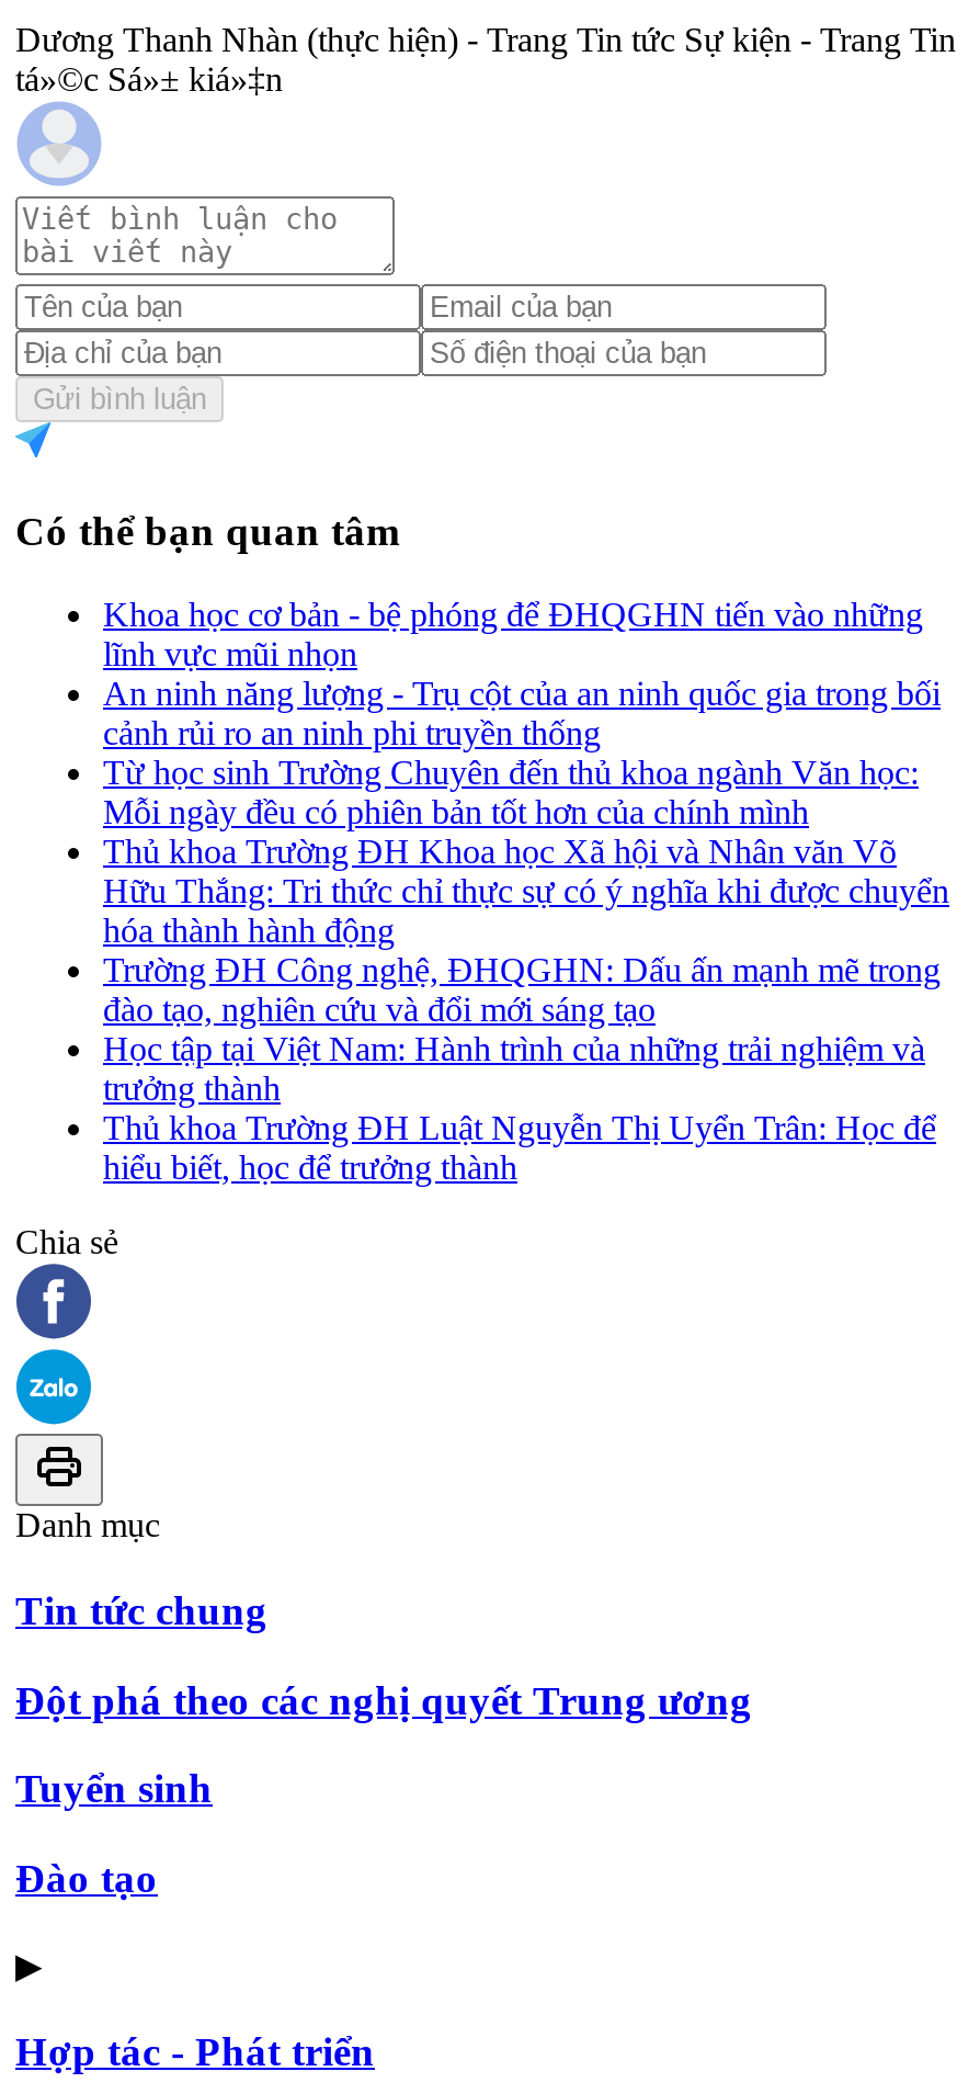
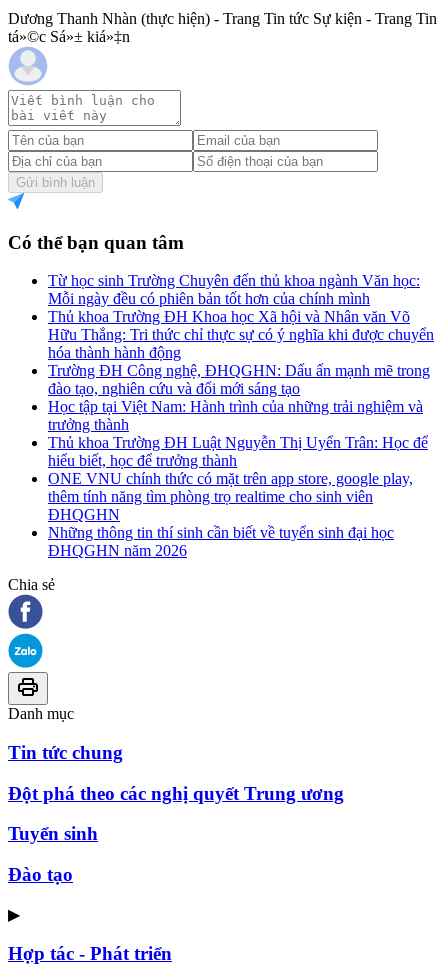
- Khoa học cơ bản - bệ phóng để ĐHQGHN tiến vào những
- lĩnh vực mũi nhọn
- An ninh năng lượng - Trụ cột của an ninh quốc gia trong bối
- cảnh rủi ro an ninh phi truyền thống

moved up: Từ học sinh Trường Chuyên đến thủ khoa ngành Văn học: | Mỗi ngày đều có phiên bản tốt hơn của chính mình | Thủ khoa Trường ĐH Khoa học Xã hội và Nhân văn Võ | ... | Thủ khoa Trường ĐH Luật Nguyễn Thị Uyển Trân: Học để | hiểu biết, học để trưởng thành

+ ONE VNU chính thức có mặt trên app store, google play,
+ thêm tính năng tìm phòng trọ realtime cho sinh viên
+ ĐHQGHN
+ Những thông tin thí sinh cần biết về tuyển sinh đại học
+ ĐHQGHN năm 2026
